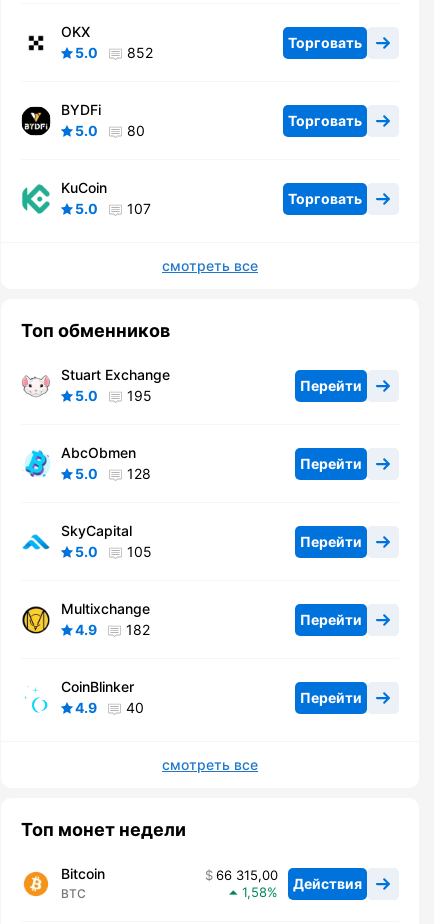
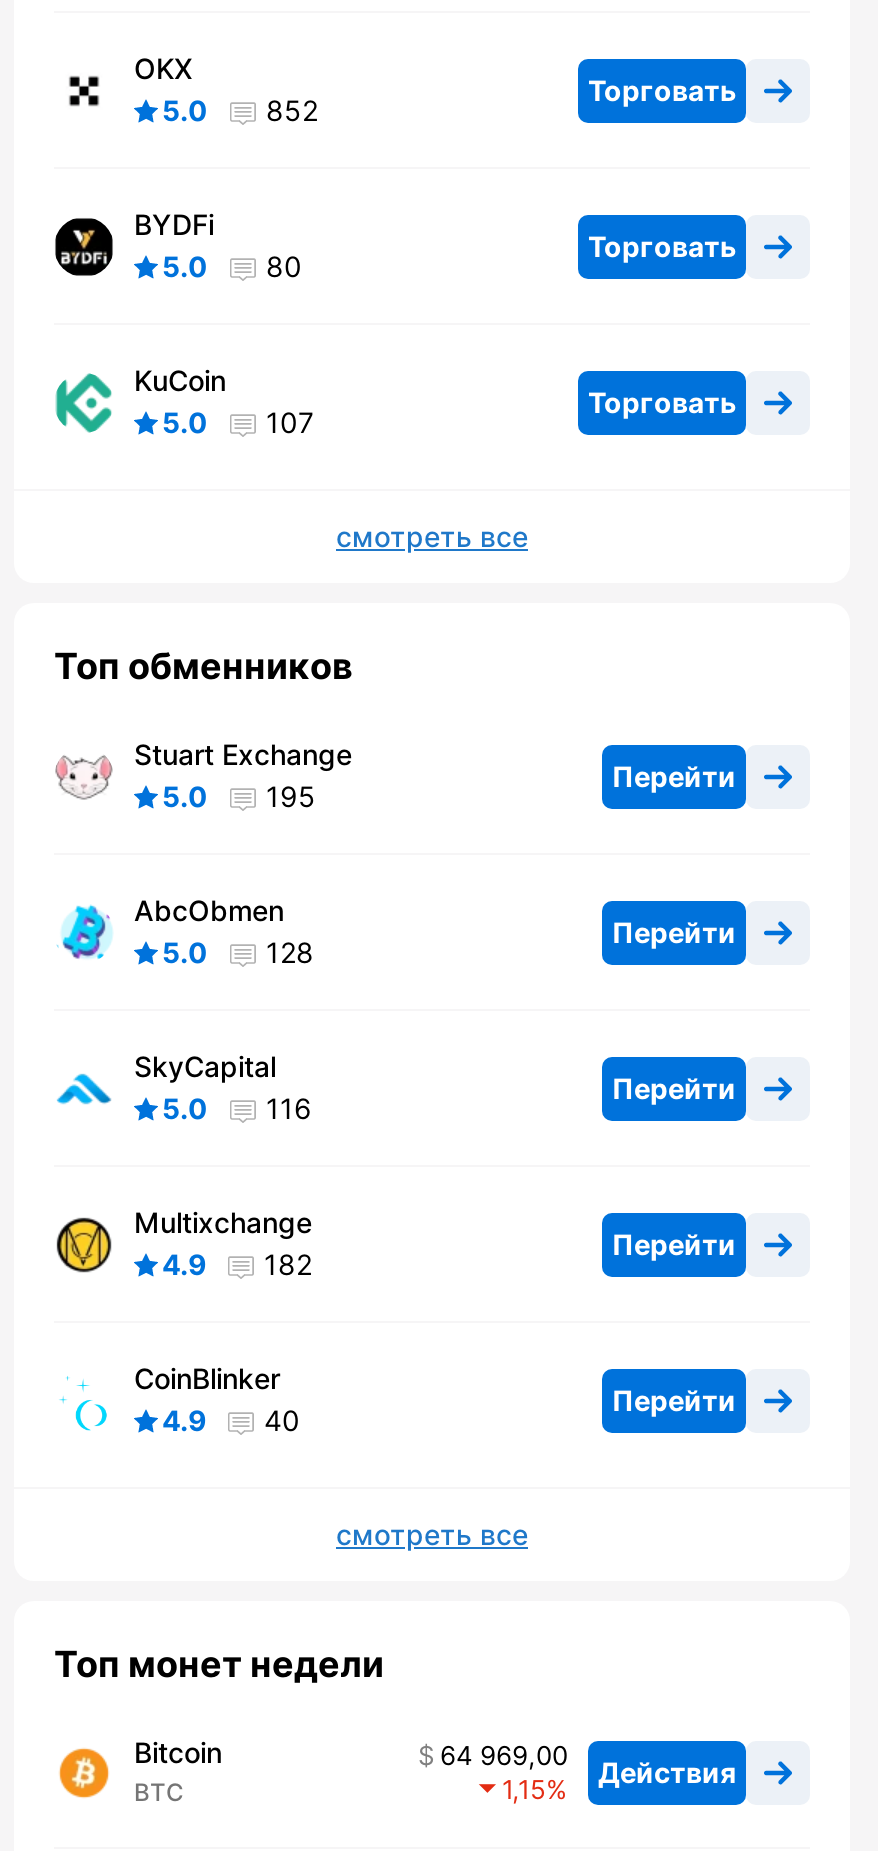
- 5.0 105
+ 5.0 116

- 66 315,00 Действия
+ 64 969,00 Действия

- 1,58
+ 1,15
